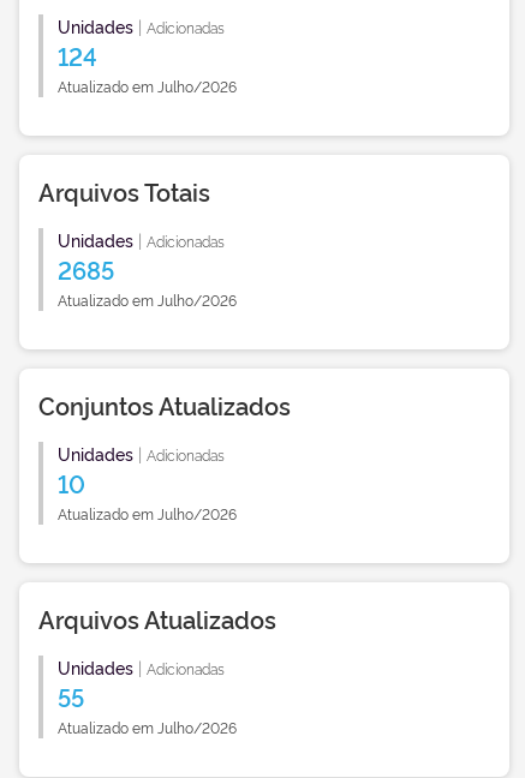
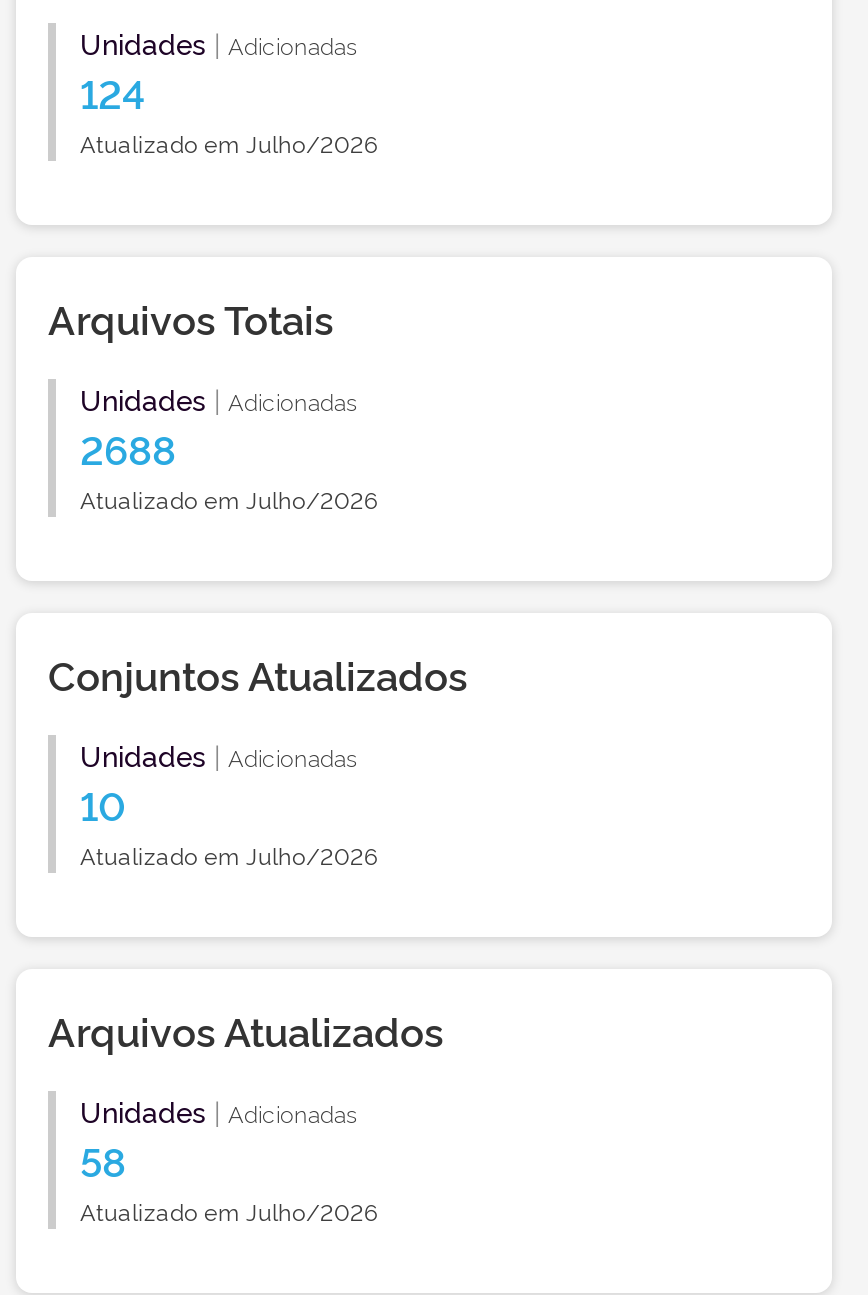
- 2685
+ 2688

- 55
+ 58
